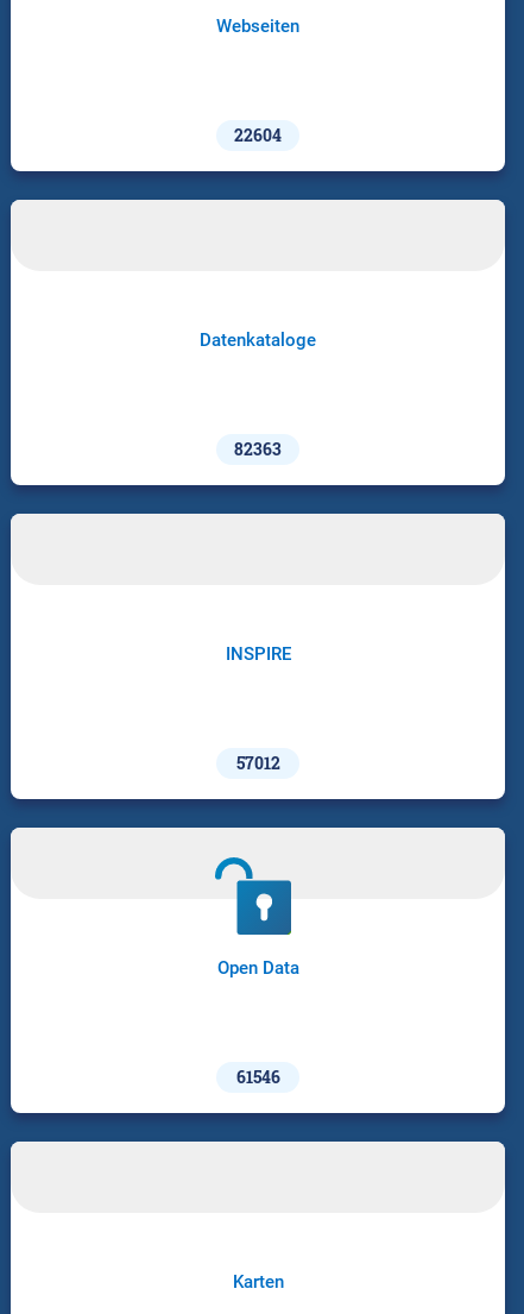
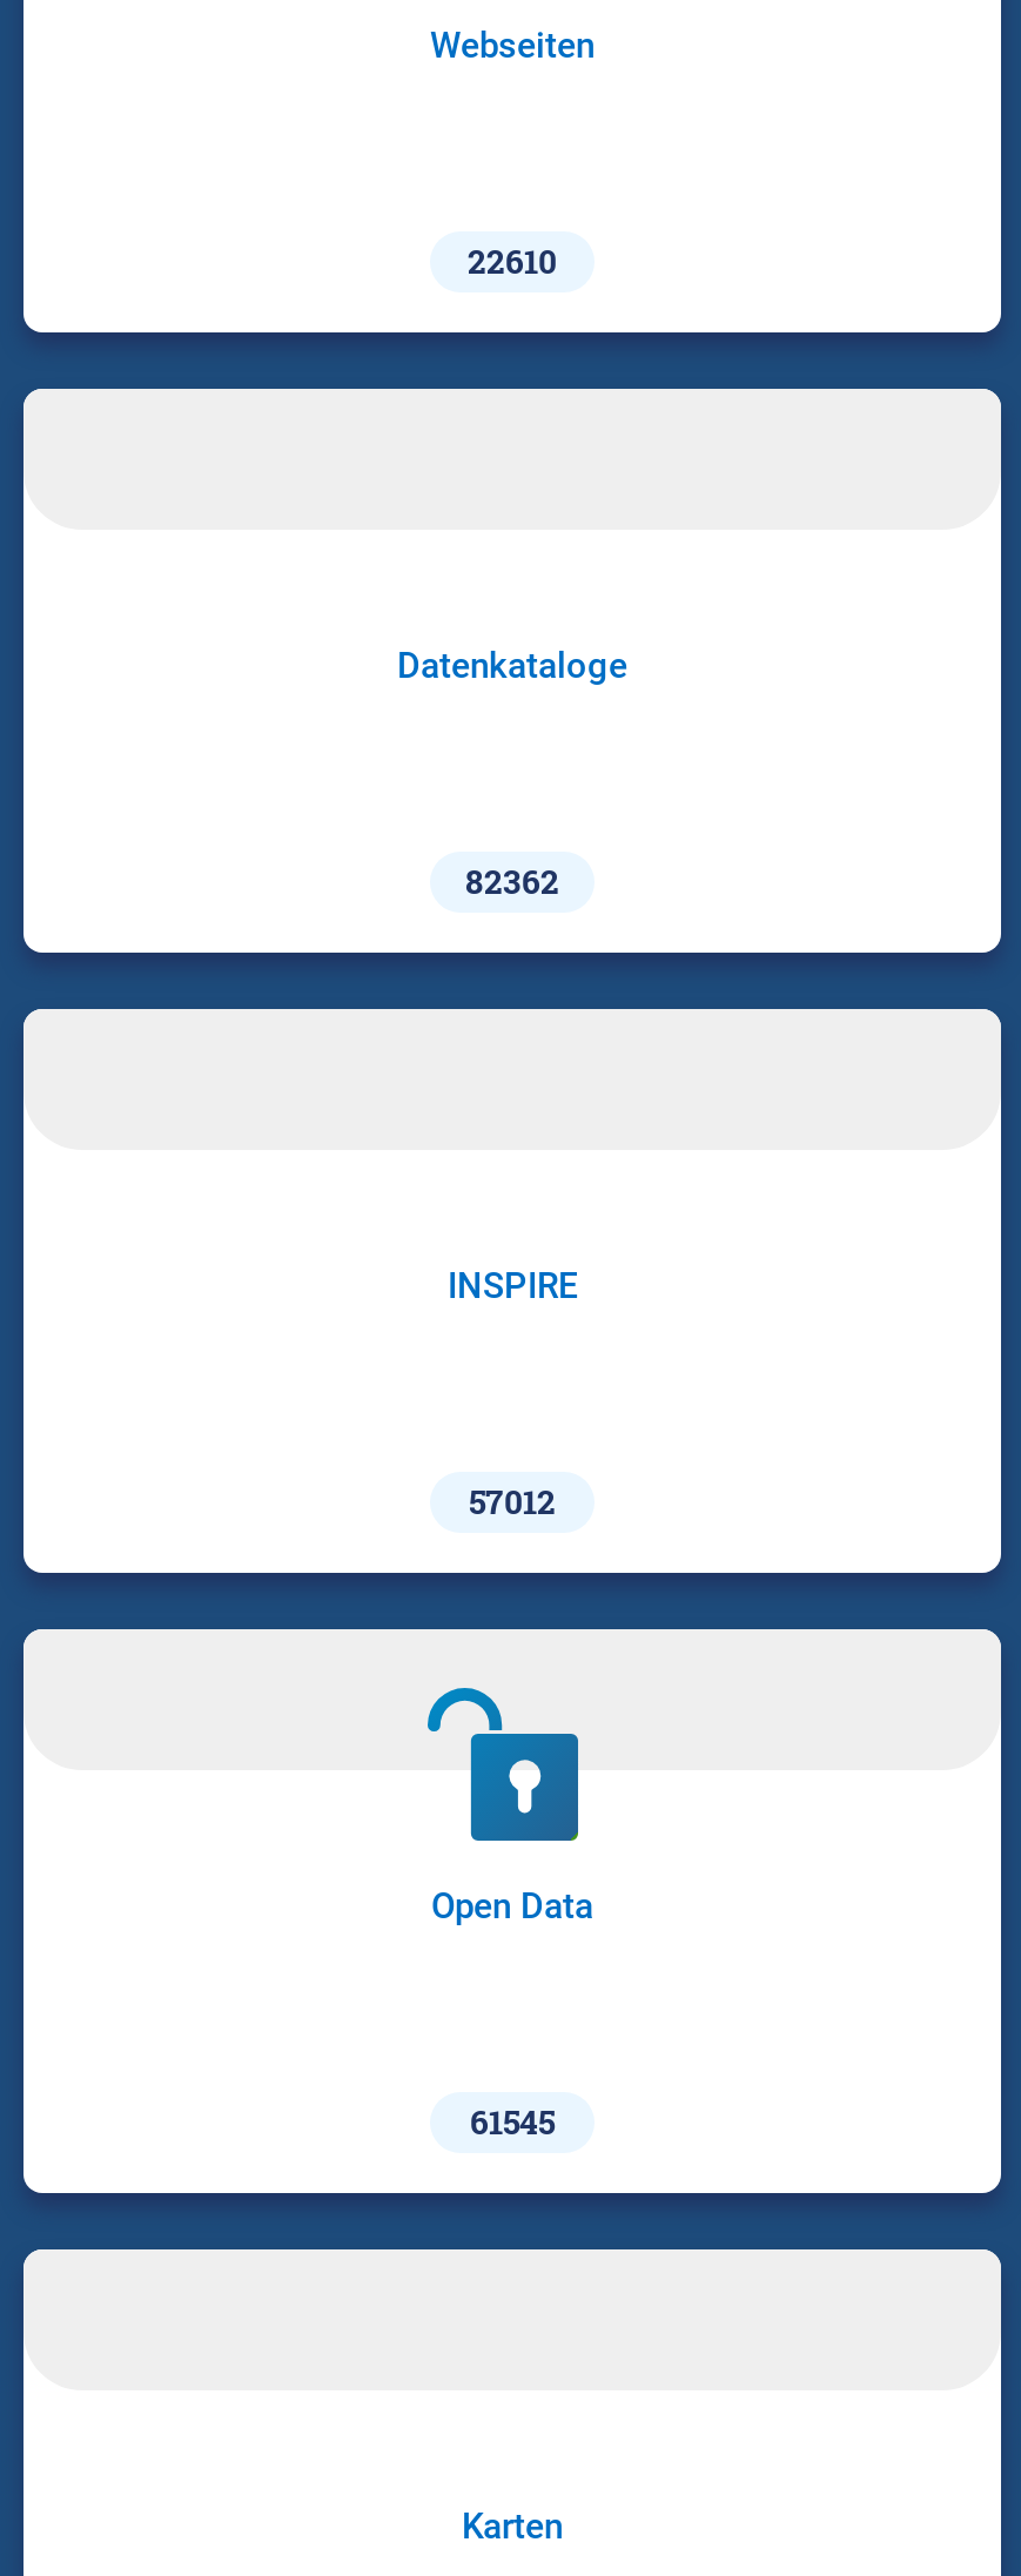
- 22604
+ 22610

- 82363
+ 82362

- 61546
+ 61545
